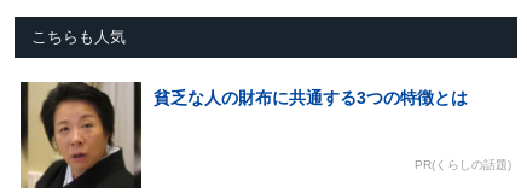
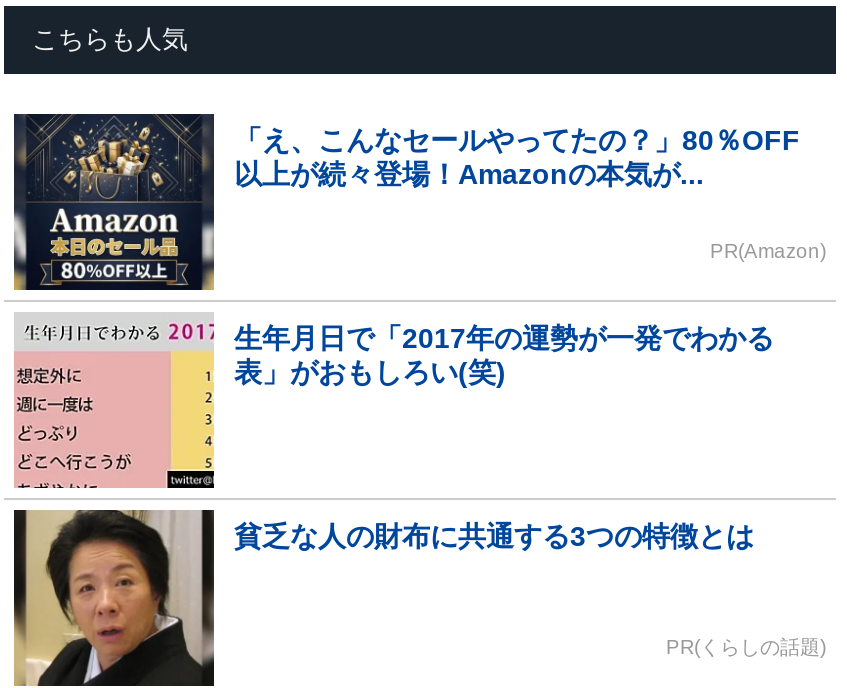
+ [image]
+ 「え、こんなセールやってたの？」80％OFF
+ 以上が続々登場！Amazonの本気が...
+ PR(Amazon)
+ 生年月日で「2017年の運勢が一発でわかる
+ 表」がおもしろい(笑)

+ [image]
